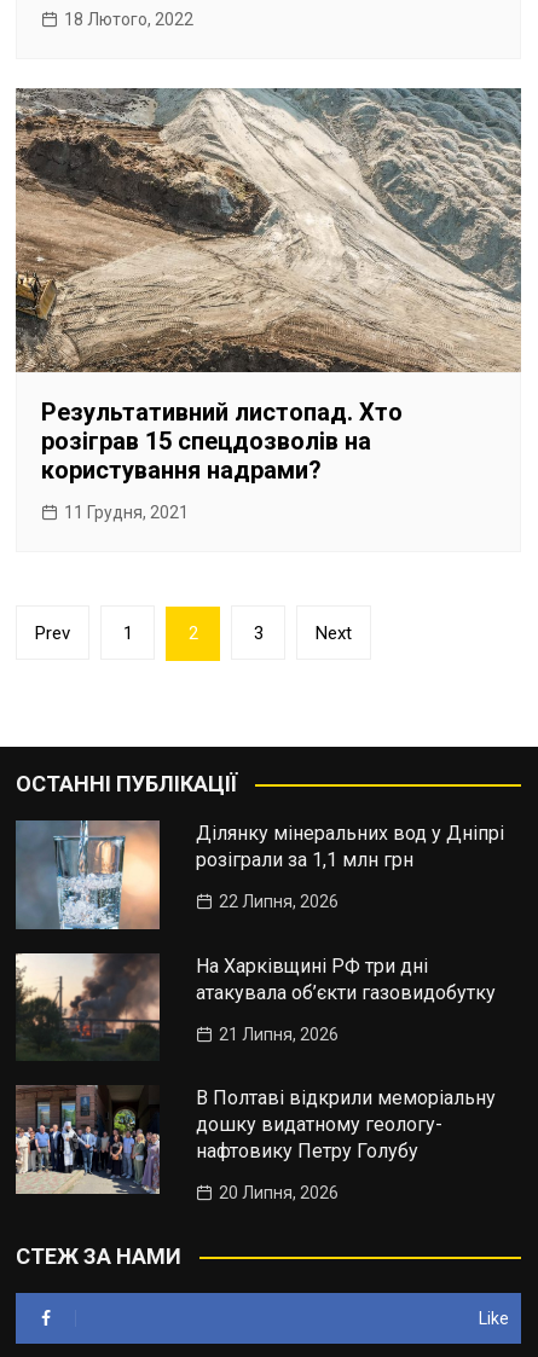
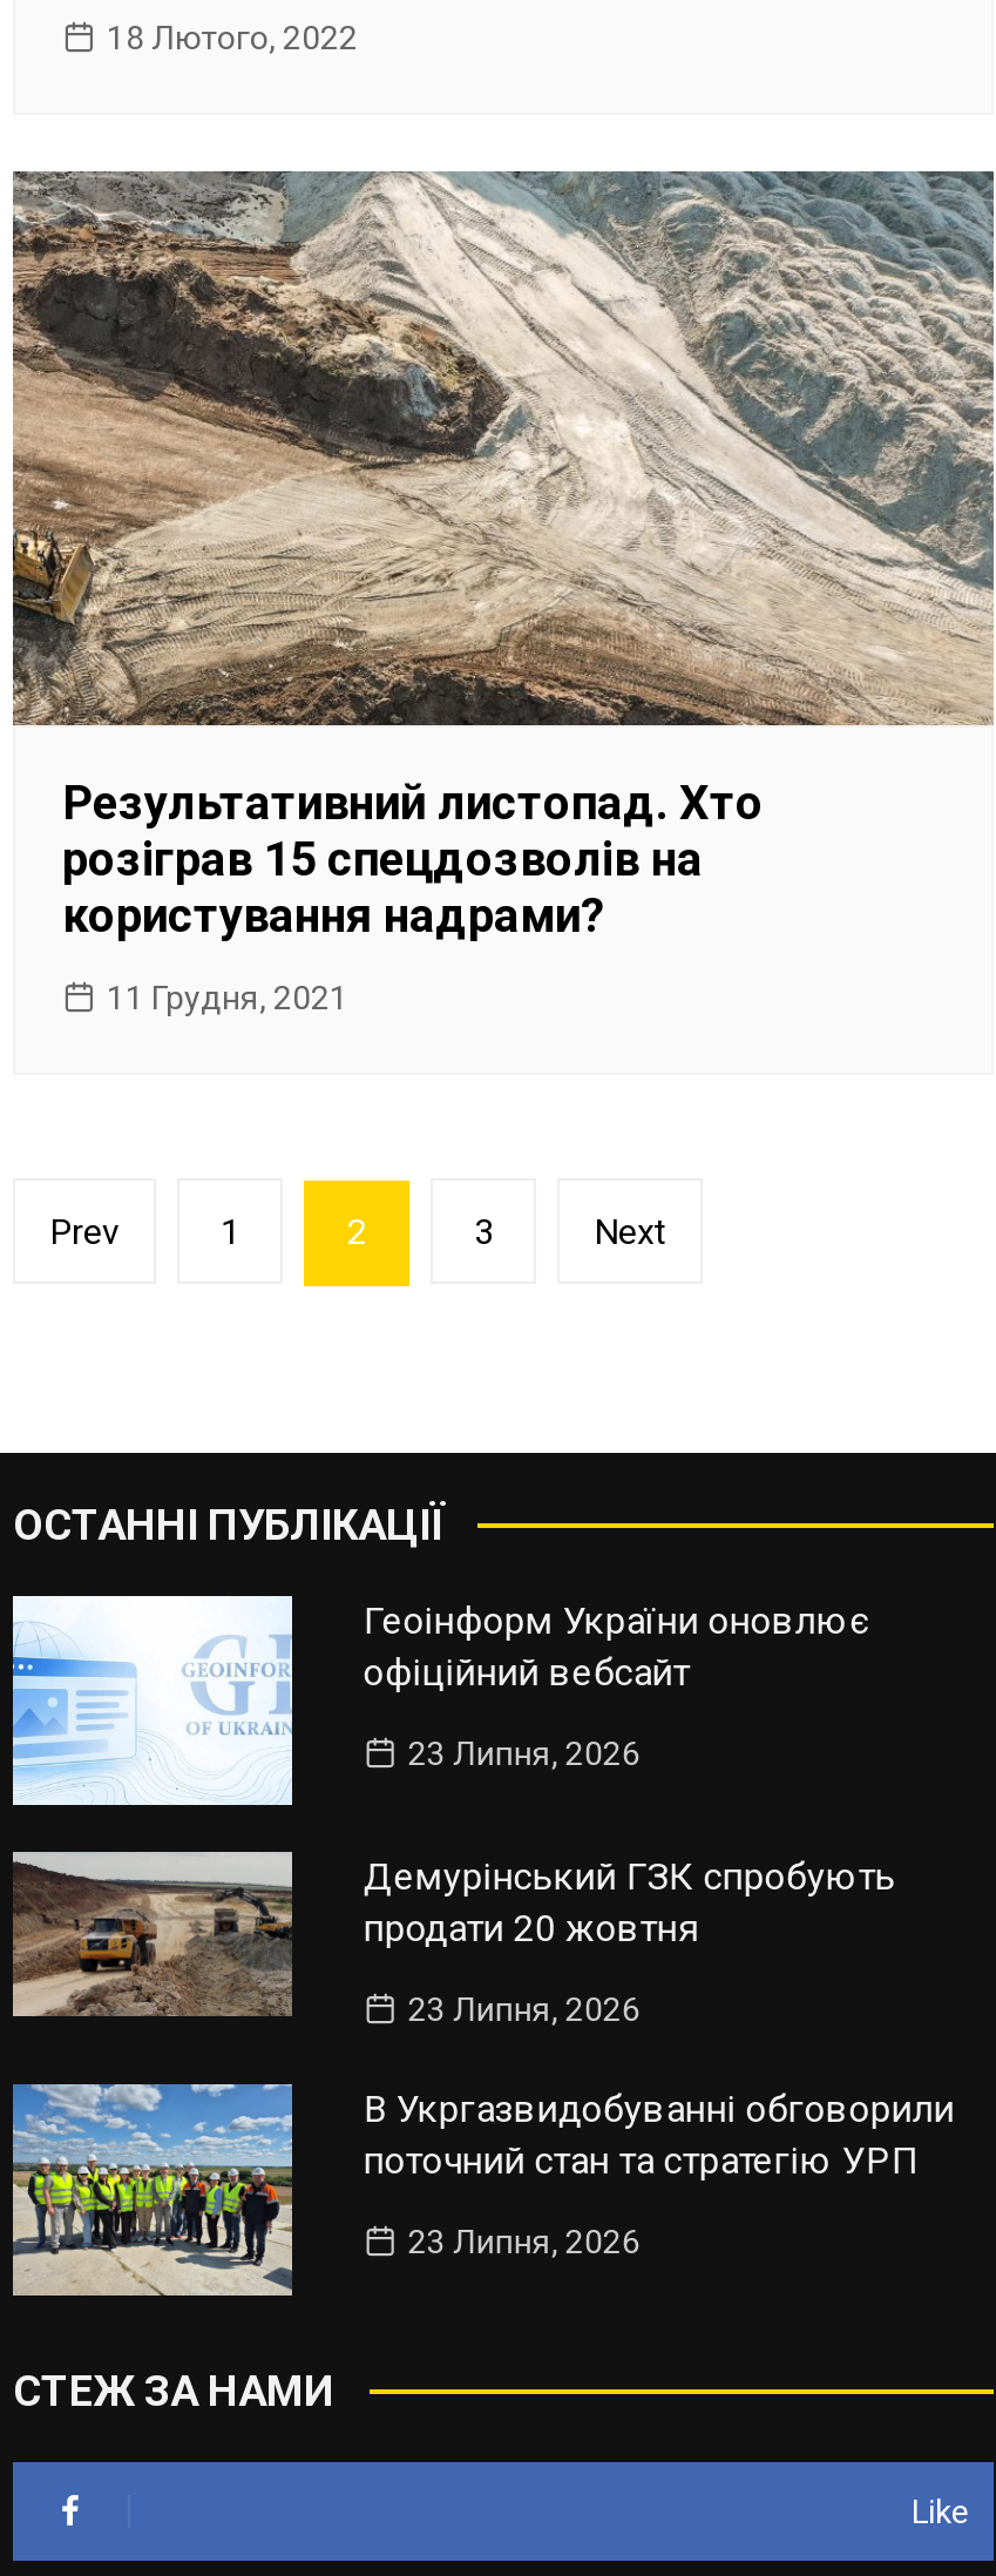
- [image]
- Ділянку мінеральних вод у Дніпрі
- розіграли за 1,1 млн грн
+ [image]
+ Геоінформ України оновлює
+ офіційний вебсайт

- 22 Липня, 2026
+ 23 Липня, 2026

- [image]
- На Харківщині РФ три дні
- атакувала об’єкти газовидобутку
+ [image]
+ Демурінський ГЗК спробують
+ продати 20 жовтня

- 21 Липня, 2026
+ 23 Липня, 2026

- [image]
- В Полтаві відкрили меморіальну
- дошку видатному геологу-
- нафтовику Петру Голубу
+ [image]
+ В Укргазвидобуванні обговорили
+ поточний стан та стратегію УРП

- 20 Липня, 2026
+ 23 Липня, 2026
